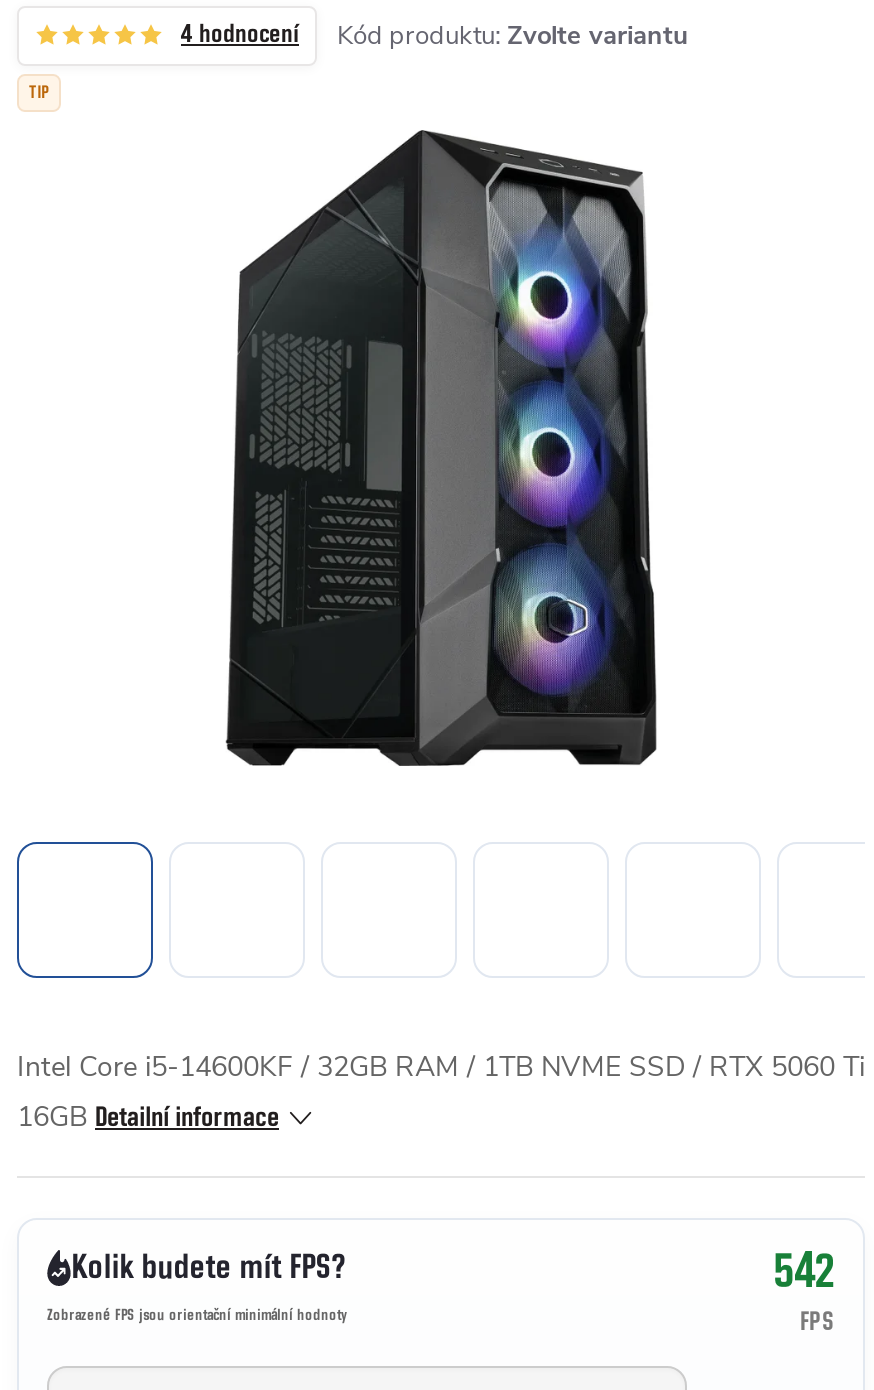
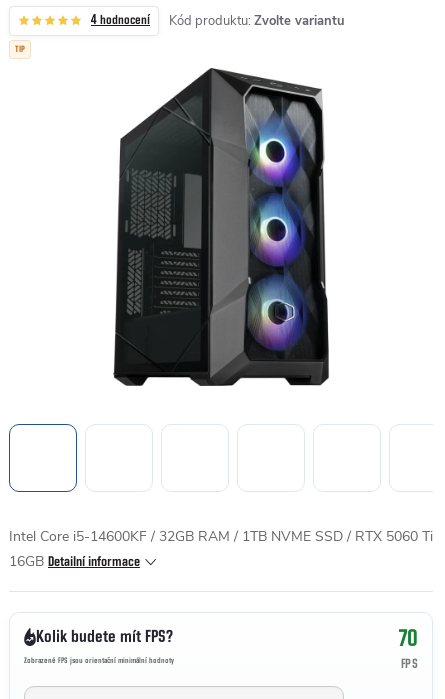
- 542
+ 70
